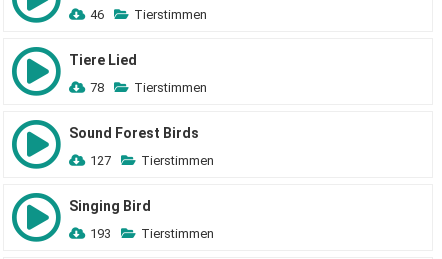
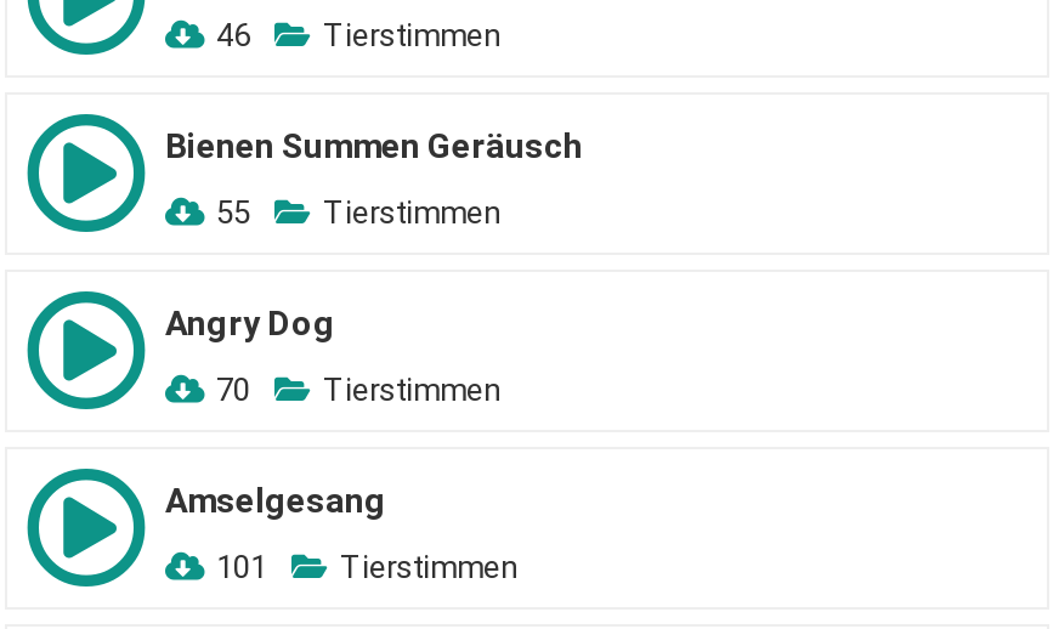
- Tiere Lied
+ Bienen Summen Geräusch

- 78 Tierstimmen
+ 55 Tierstimmen

- Sound Forest Birds
+ Angry Dog

- 127 Tierstimmen
+ 70 Tierstimmen

- Singing Bird
+ Amselgesang

- 193 Tierstimmen
+ 101 Tierstimmen
